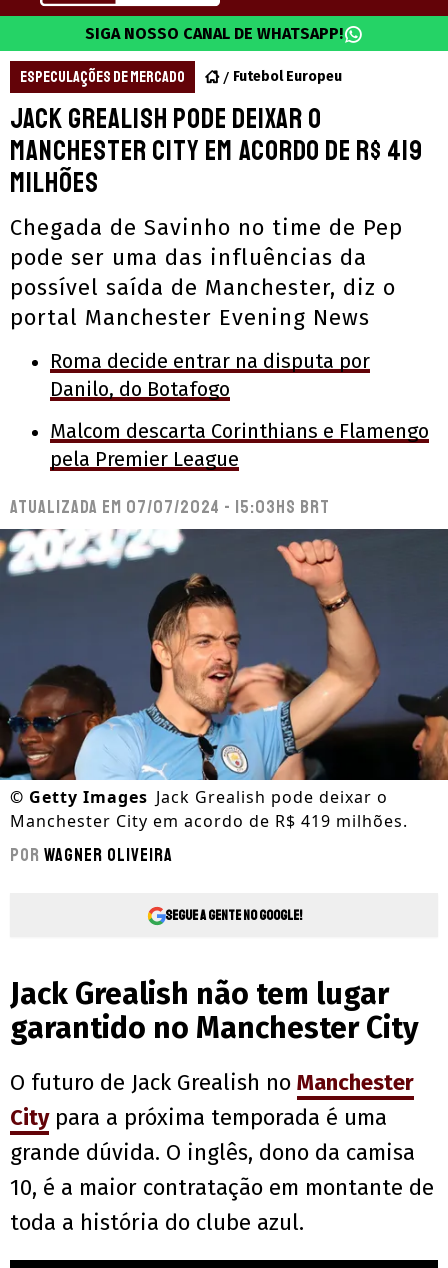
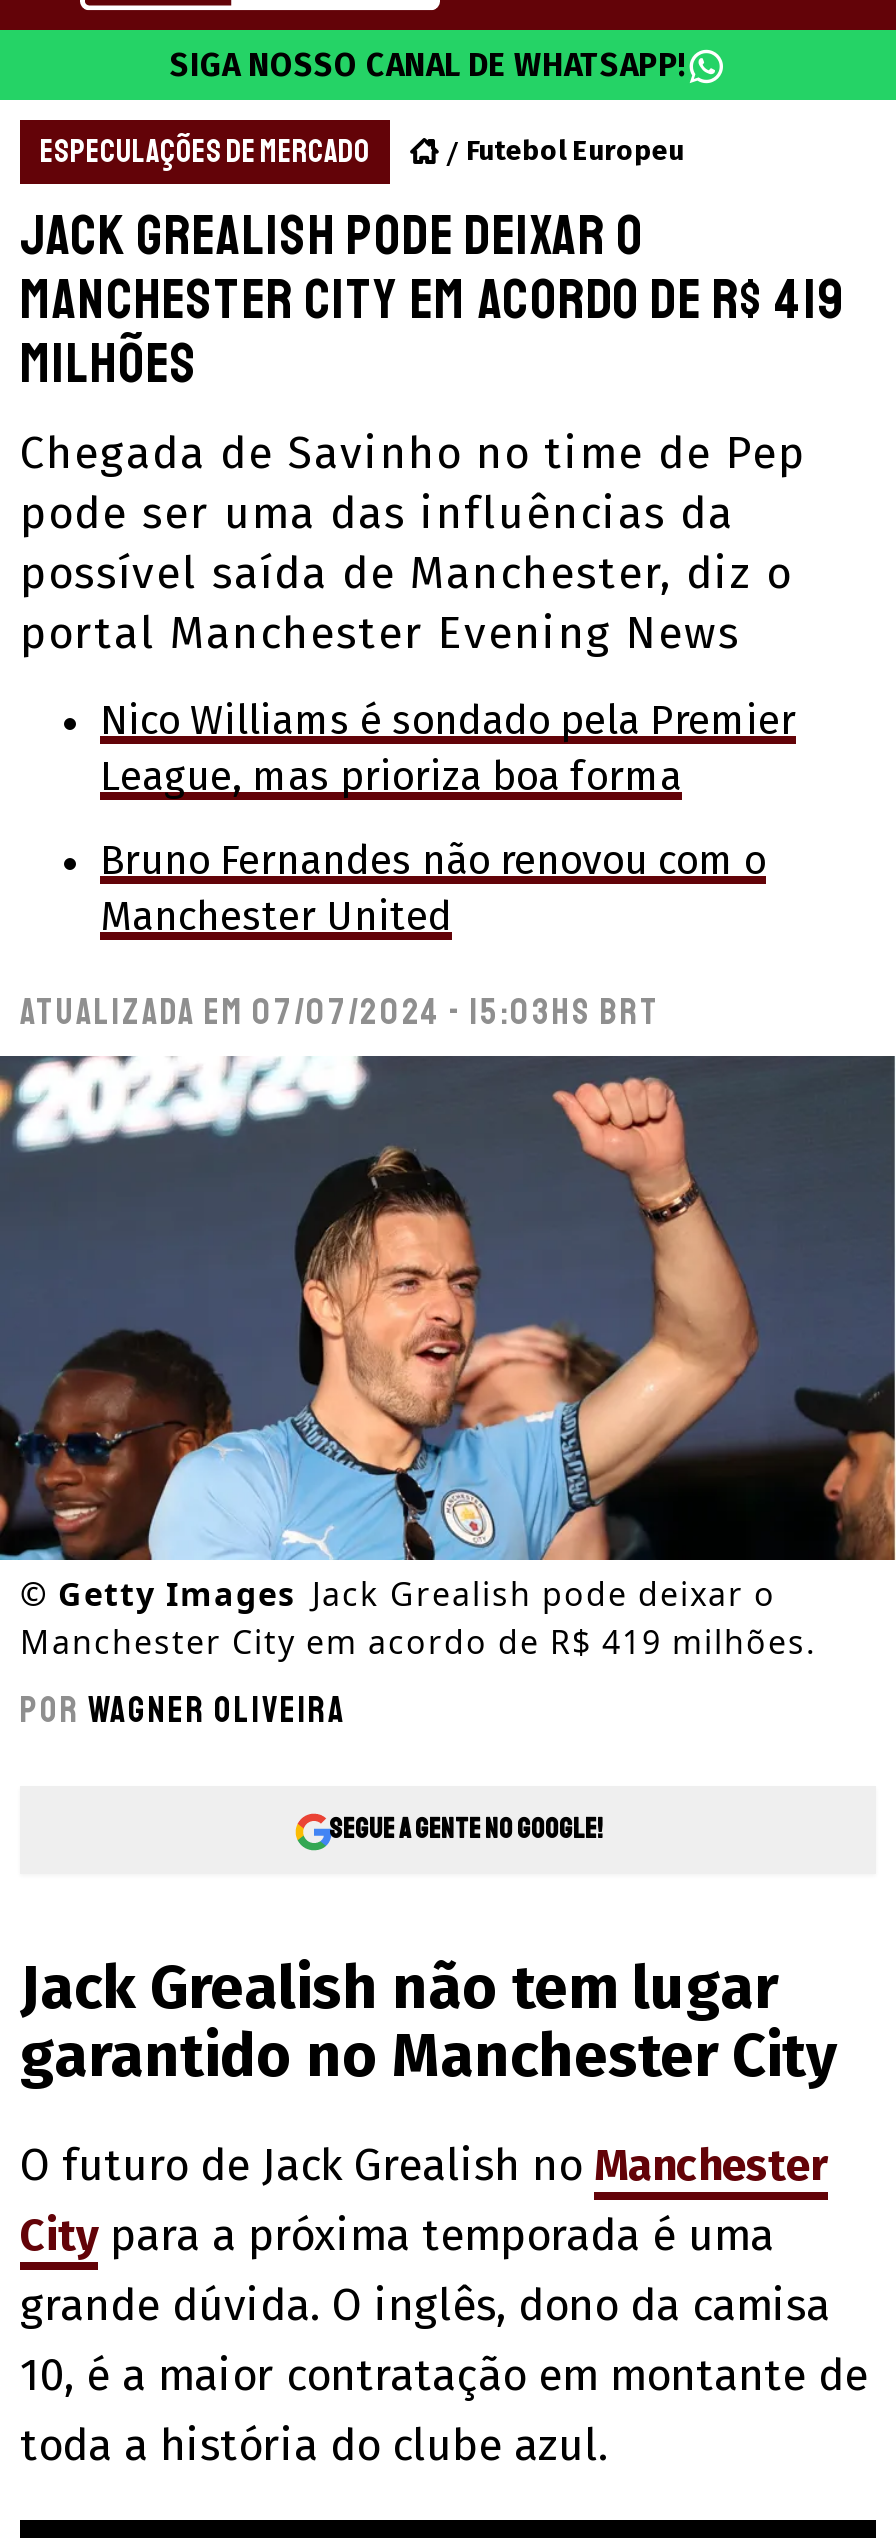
- Roma decide entrar na disputa por
- Danilo, do Botafogo
+ Nico Williams é sondado pela Premier
+ League, mas prioriza boa forma

- Malcom descarta Corinthians e Flamengo
- pela Premier League
+ Bruno Fernandes não renovou com o
+ Manchester United
